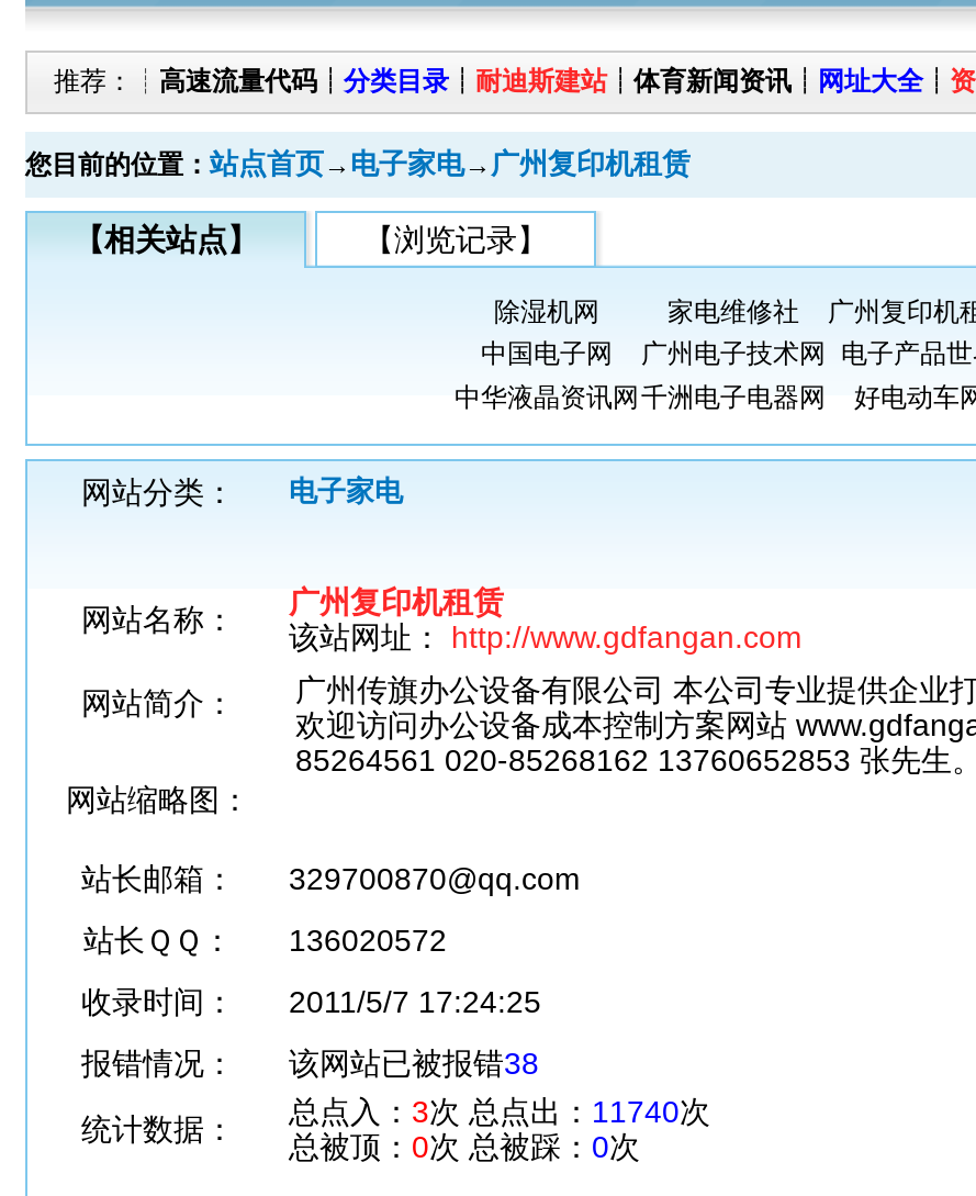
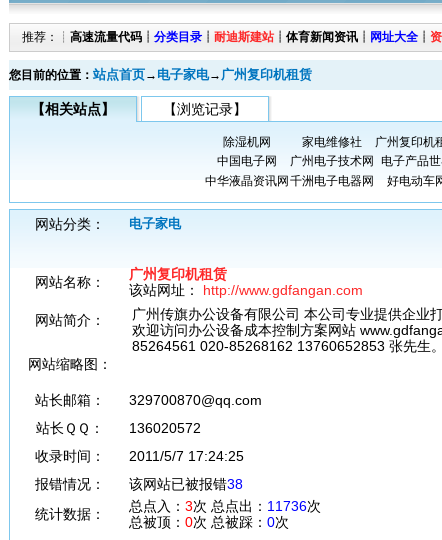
- 总点入：3次 总点出：11740次
+ 总点入：3次 总点出：11736次
